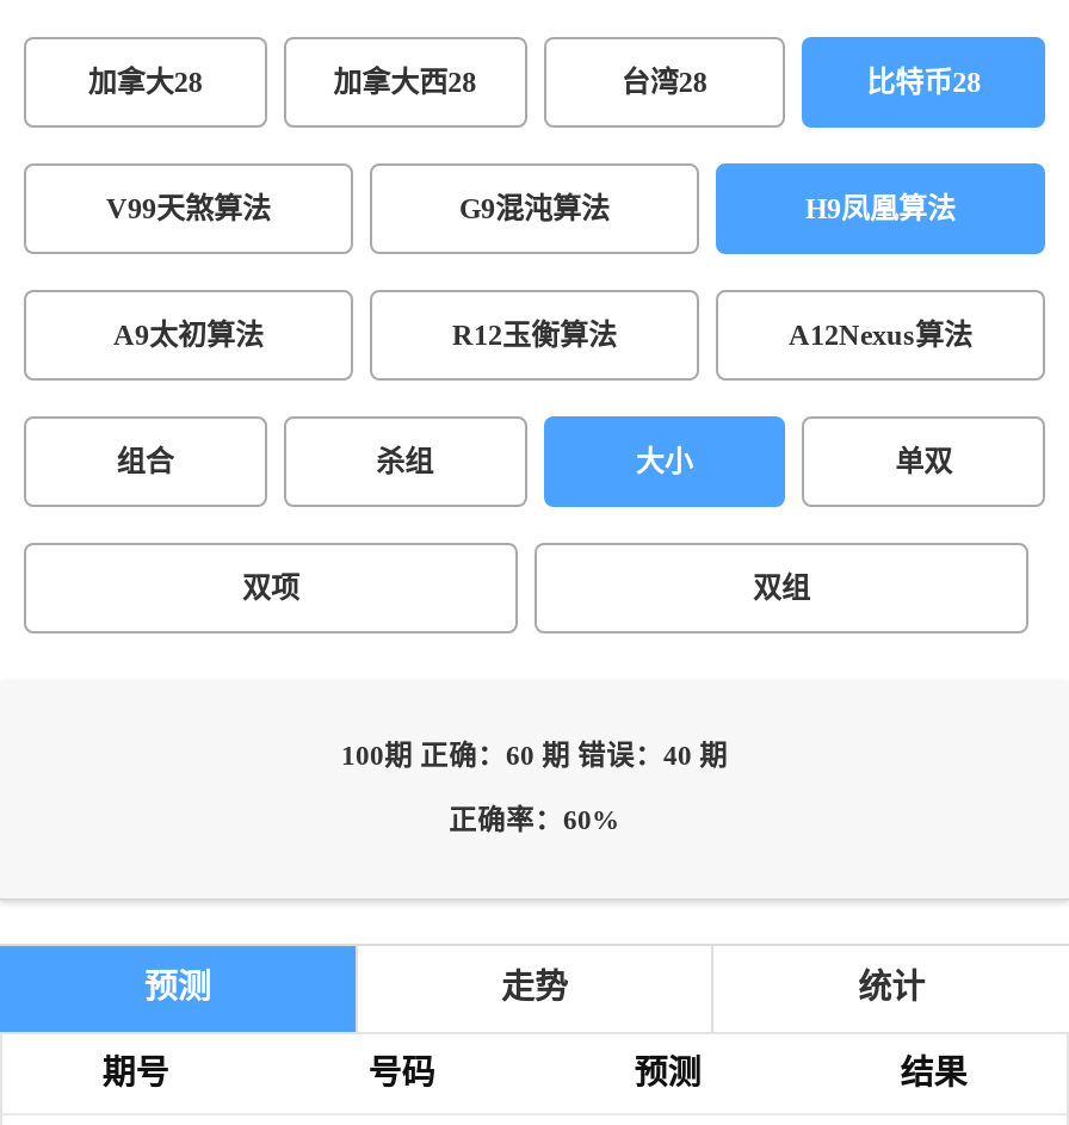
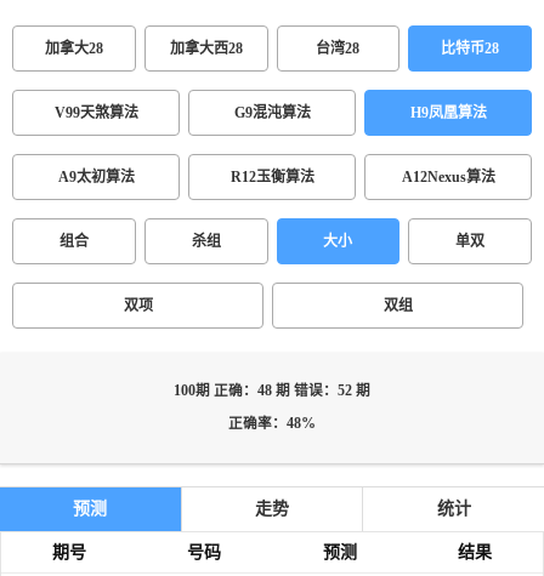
- 100期 正确：60 期 错误：40 期
+ 100期 正确：48 期 错误：52 期

- 正确率：60%
+ 正确率：48%
